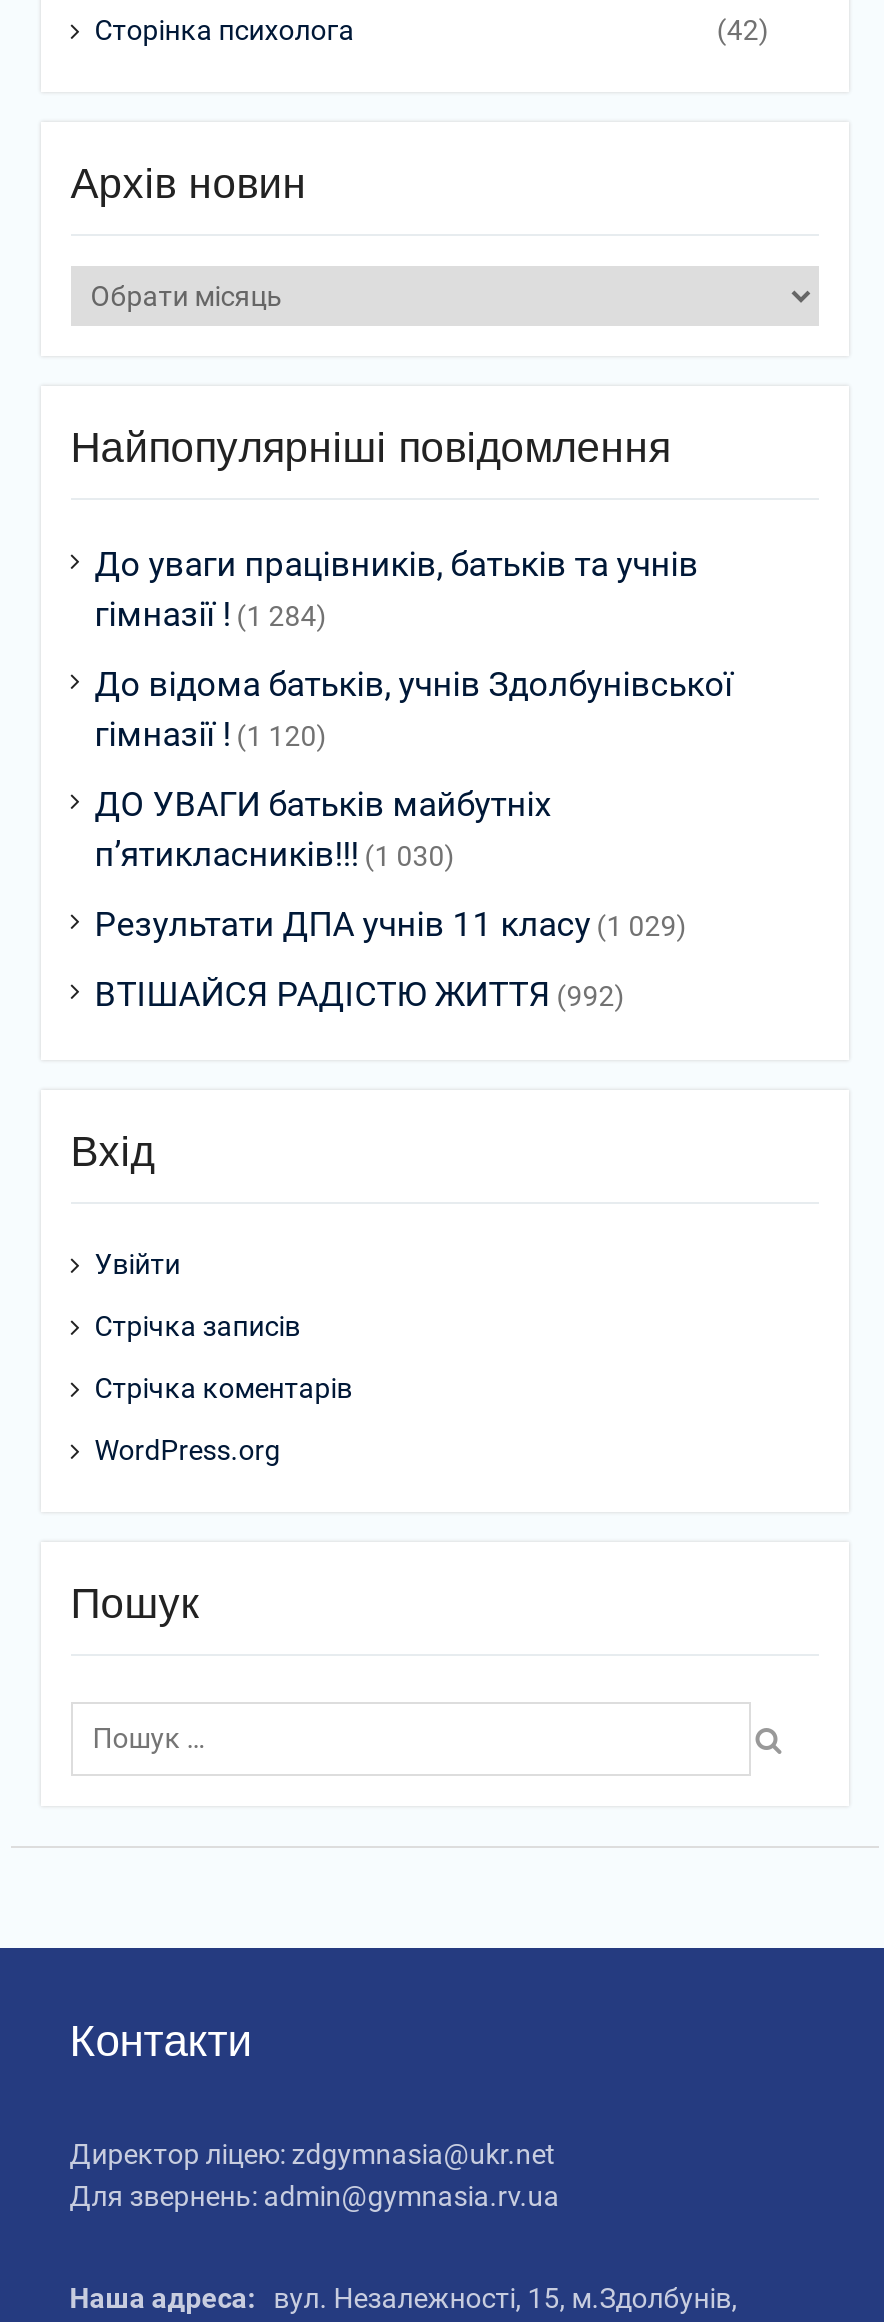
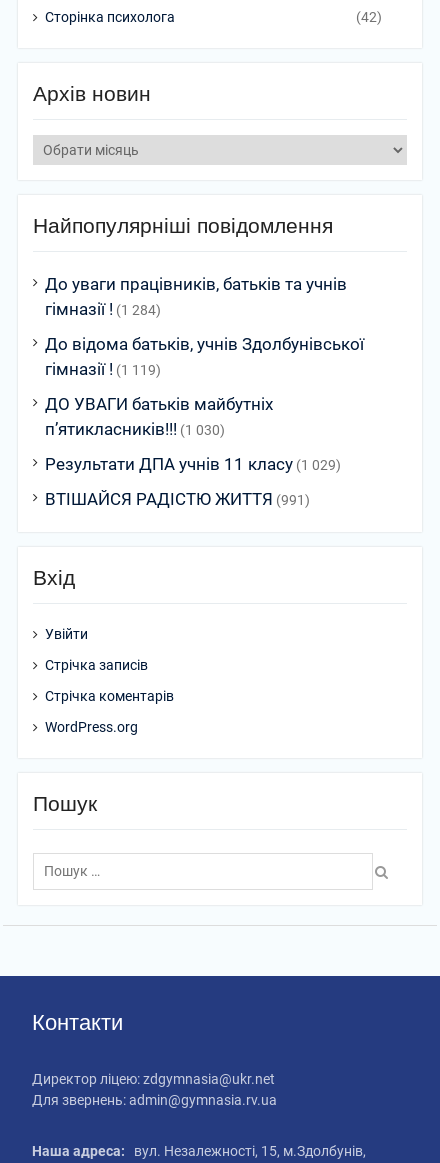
- гімназії ! (1 120)
+ гімназії ! (1 119)

- ВТІШАЙСЯ РАДІСТЮ ЖИТТЯ (992)
+ ВТІШАЙСЯ РАДІСТЮ ЖИТТЯ (991)
